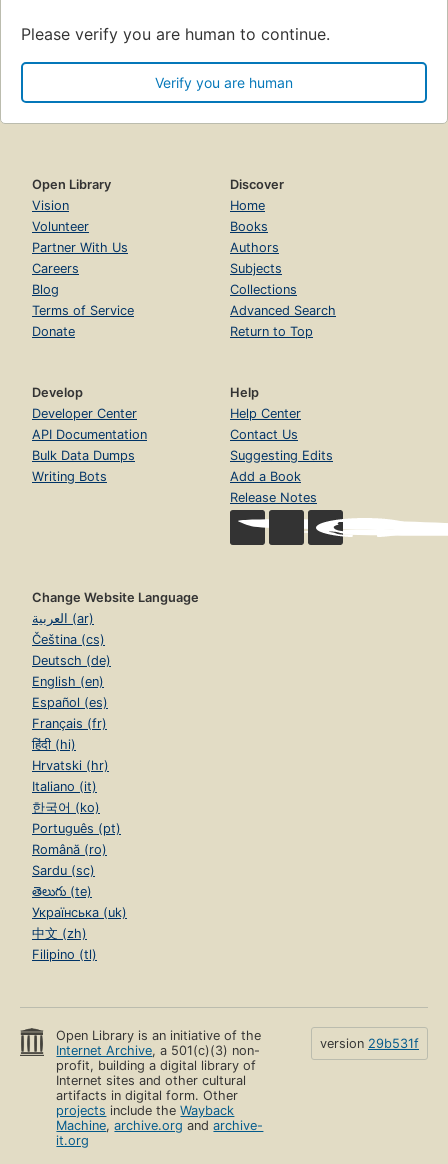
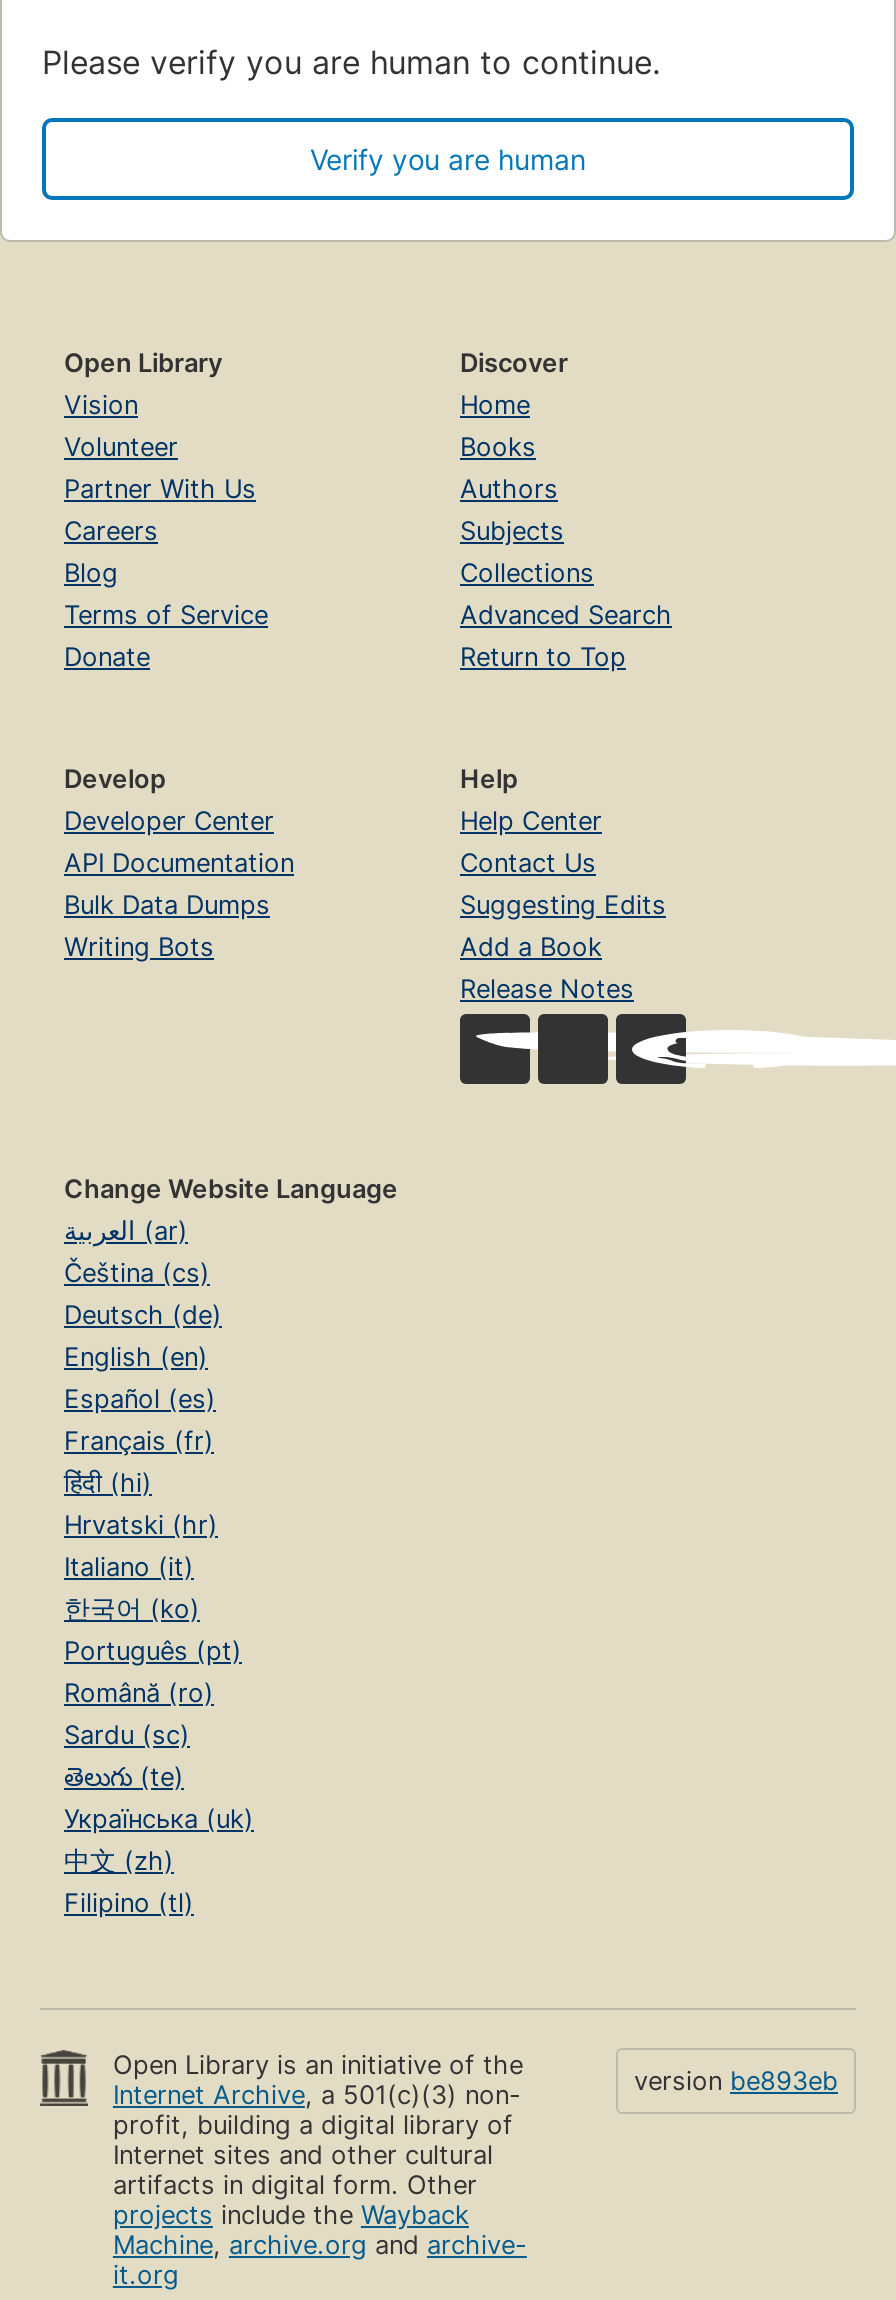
- version 29b531f
+ version be893eb
